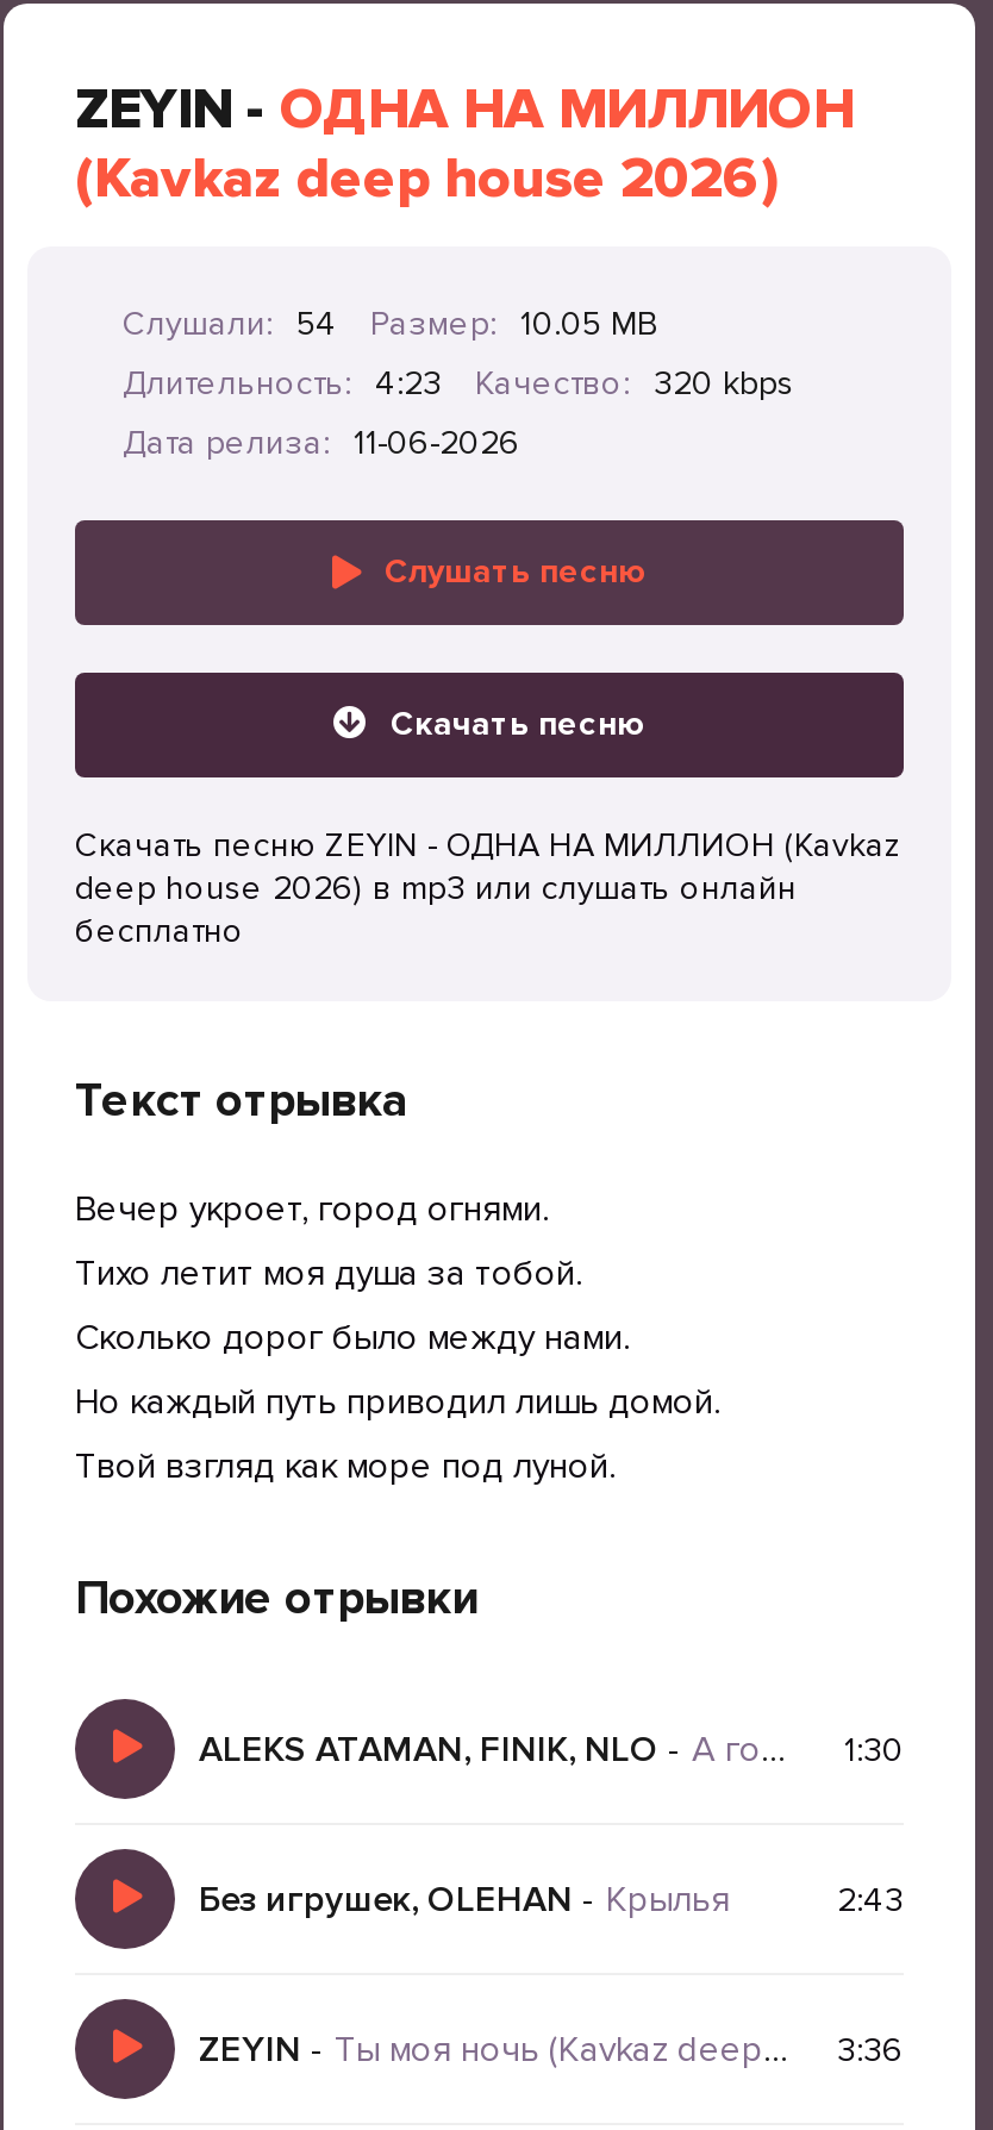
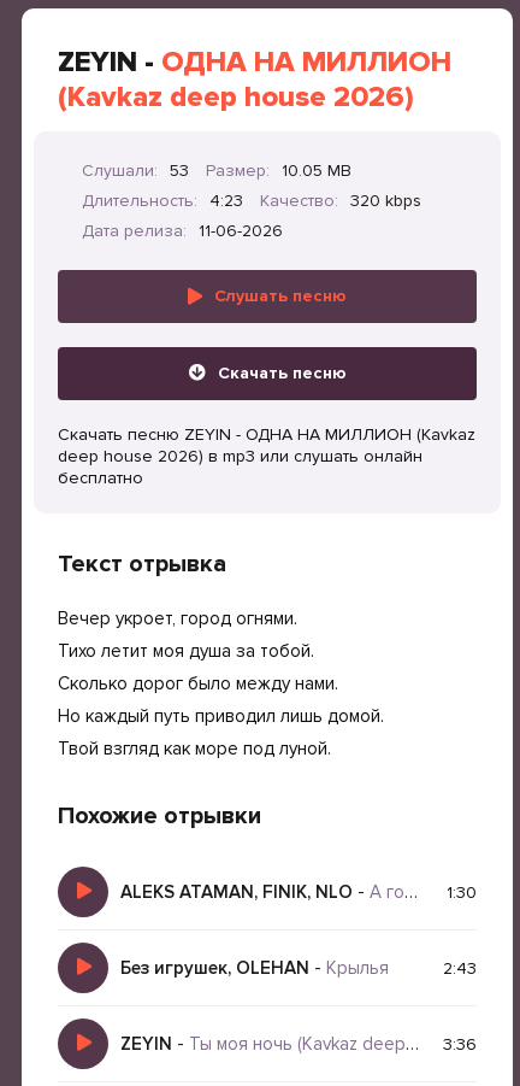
- Слушали: 54
+ Слушали: 53
